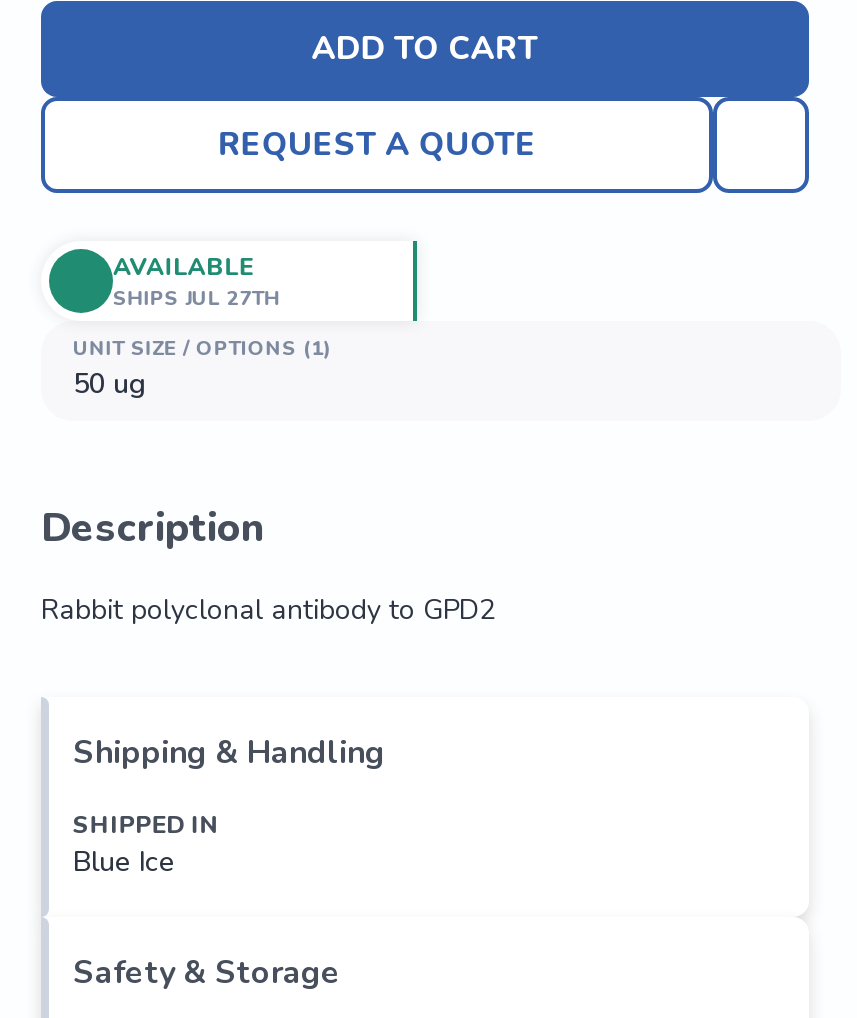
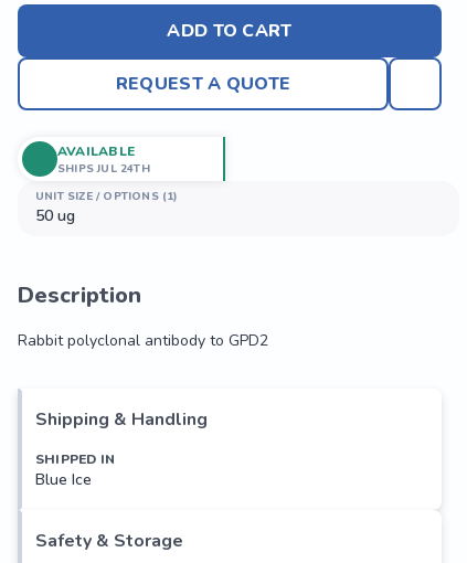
- SHIPS JUL 27TH
+ SHIPS JUL 24TH
